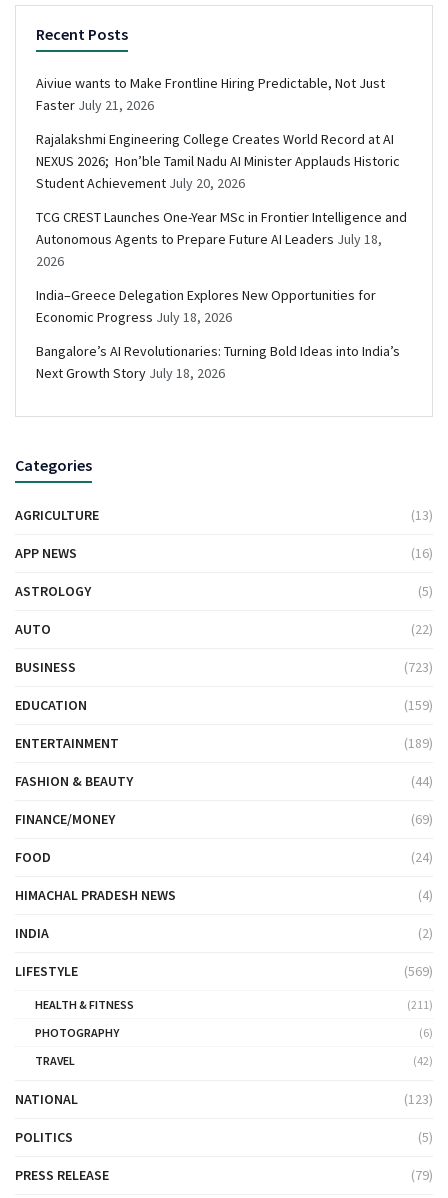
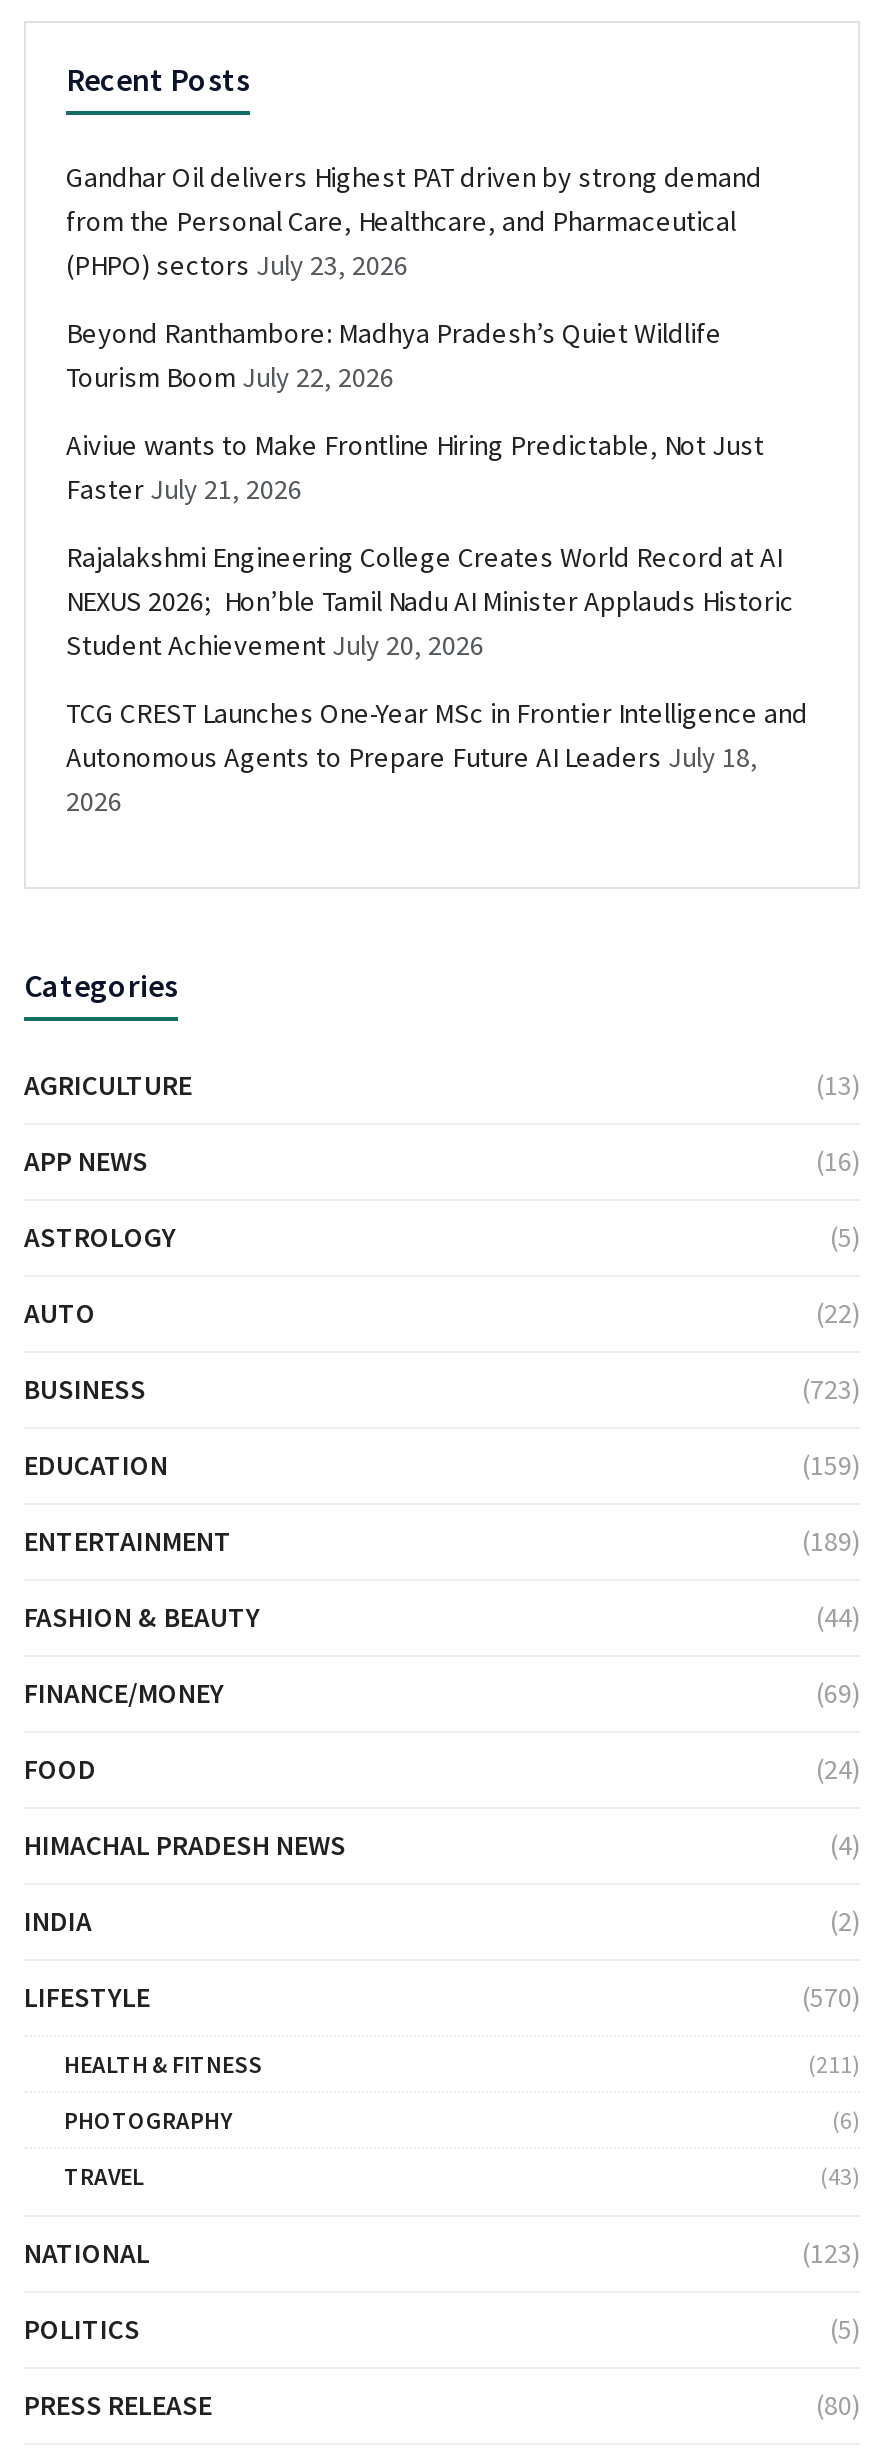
+ Gandhar Oil delivers Highest PAT driven by strong demand
+ from the Personal Care, Healthcare, and Pharmaceutical
+ (PHPO) sectors July 23, 2026
+ Beyond Ranthambore: Madhya Pradesh’s Quiet Wildlife
+ Tourism Boom July 22, 2026

moved down: Aiviue wants to Make Frontline Hiring Predictable, Not Just | Faster July 21, 2026 | Rajalakshmi Engineering College Creates World Record at AI | NEXUS 2026; Hon’ble Tamil Nadu AI Minister Applauds Historic | Student Achievement July 20, 2026 | TCG CREST Launches One-Year MSc in Frontier Intelligence and | Autonomous Agents to Prepare Future AI Leaders July 18, | 2026

- India–Greece Delegation Explores New Opportunities for
- Economic Progress July 18, 2026
- Bangalore’s AI Revolutionaries: Turning Bold Ideas into India’s
- Next Growth Story July 18, 2026

- (569)
+ (570)

- (42)
+ (43)

- (79)
+ (80)
